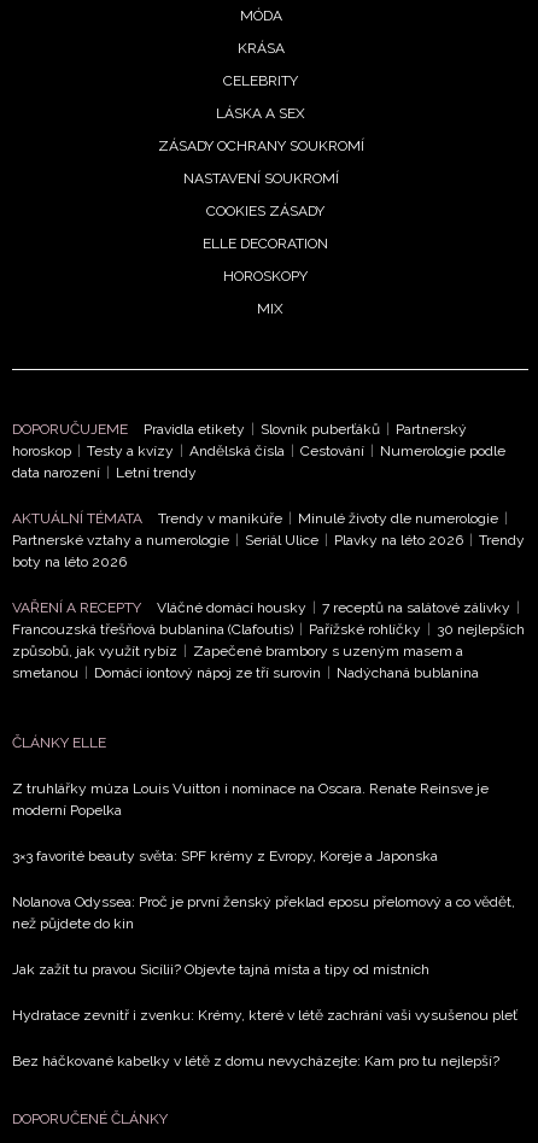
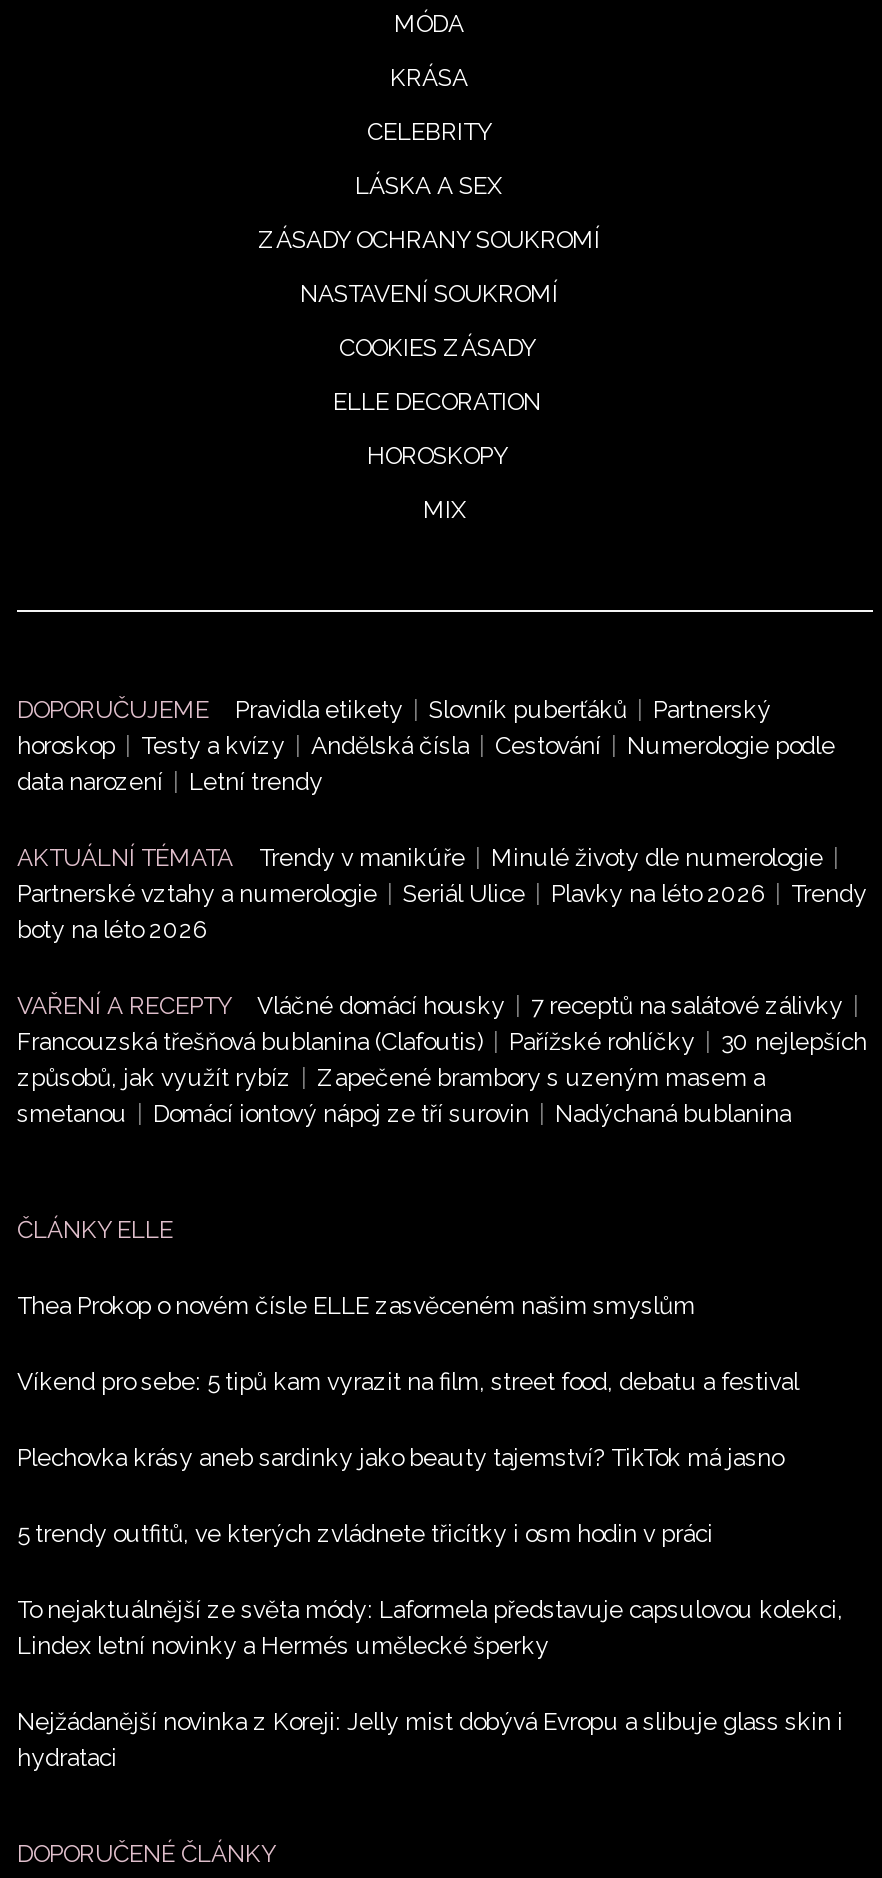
- Z truhlářky múza Louis Vuitton i nominace na Oscara. Renate Reinsve je
- moderní Popelka
+ Thea Prokop o novém čísle ELLE zasvěceném našim smyslům

- 3×3 favorité beauty světa: SPF krémy z Evropy, Koreje a Japonska
+ Víkend pro sebe: 5 tipů kam vyrazit na film, street food, debatu a festival

- Nolanova Odyssea: Proč je první ženský překlad eposu přelomový a co vědět,
- než půjdete do kin
+ Plechovka krásy aneb sardinky jako beauty tajemství? TikTok má jasno

- Jak zažít tu pravou Sicílii? Objevte tajná místa a tipy od místních
+ 5 trendy outfitů, ve kterých zvládnete třicítky i osm hodin v práci

- Hydratace zevnitř i zvenku: Krémy, které v létě zachrání vaši vysušenou pleť
+ To nejaktuálnější ze světa módy: Laformela představuje capsulovou kolekci,
+ Lindex letní novinky a Hermés umělecké šperky

- Bez háčkované kabelky v létě z domu nevycházejte: Kam pro tu nejlepší?
+ Nejžádanější novinka z Koreji: Jelly mist dobývá Evropu a slibuje glass skin i
+ hydrataci
